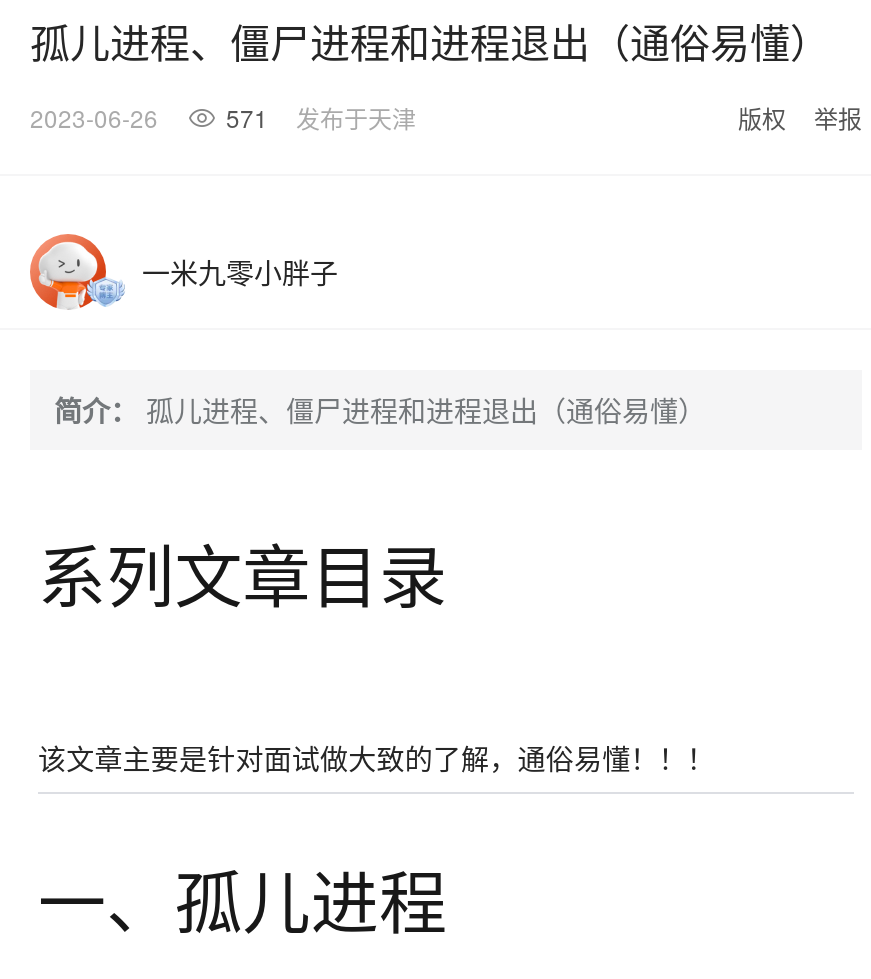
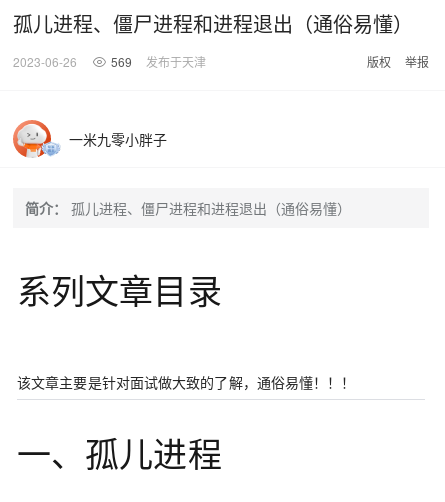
- 2023-06-26 571 发布于天津
+ 2023-06-26 569 发布于天津
